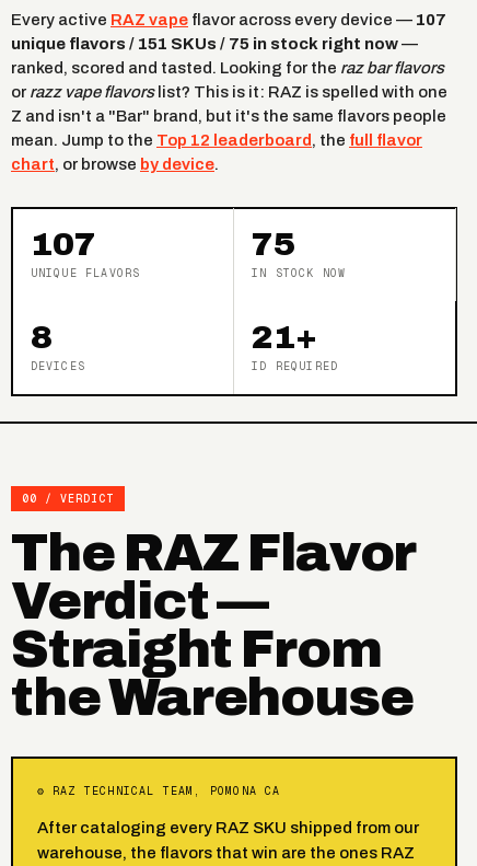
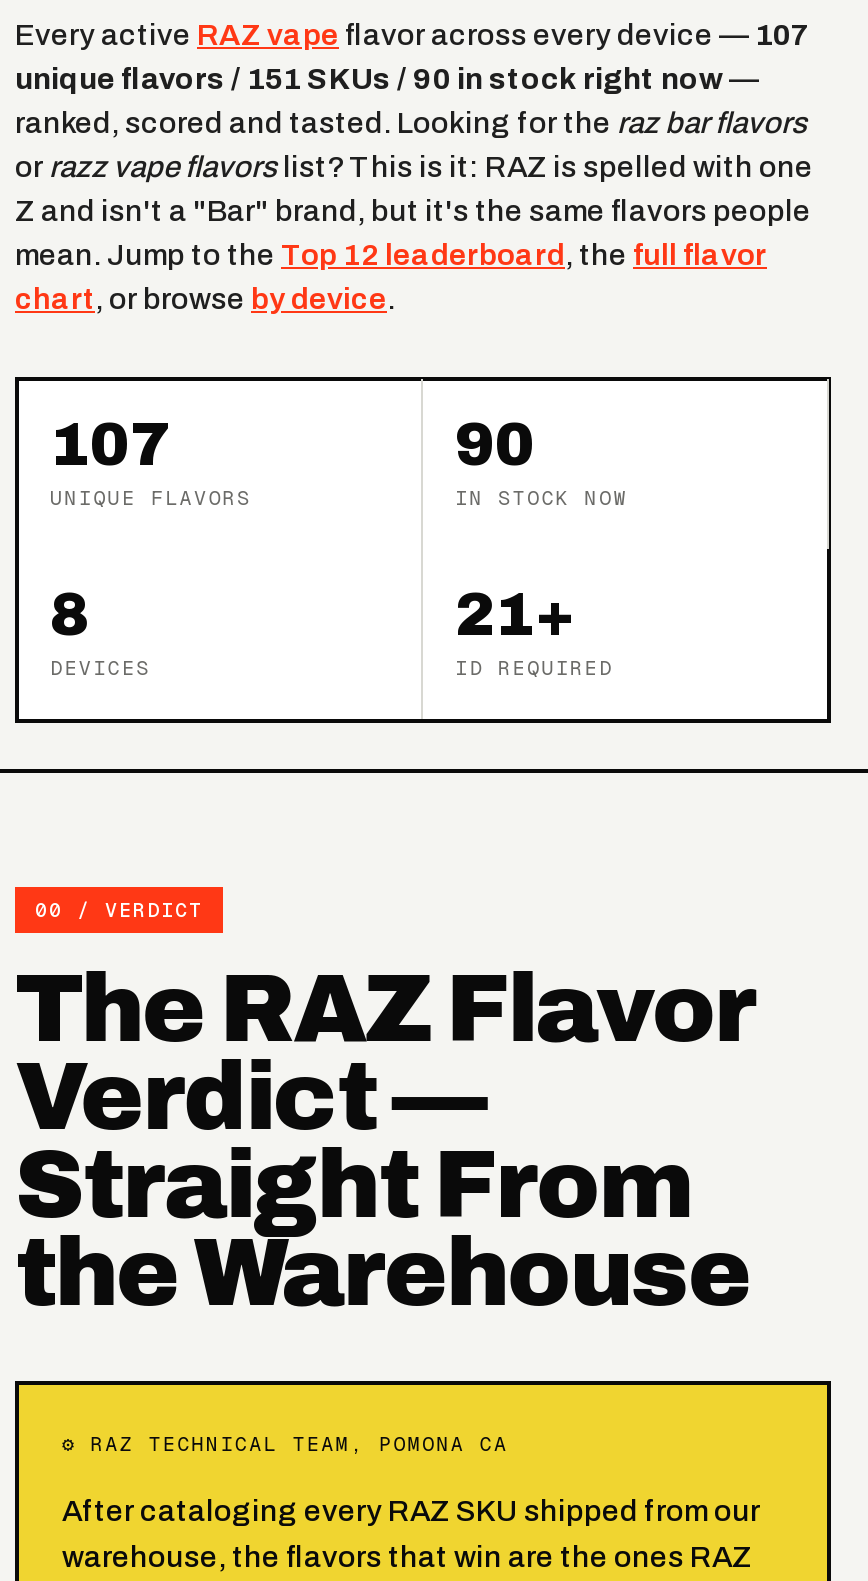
- unique flavors / 151 SKUs / 75 in stock right now —
+ unique flavors / 151 SKUs / 90 in stock right now —

- 75
+ 90
